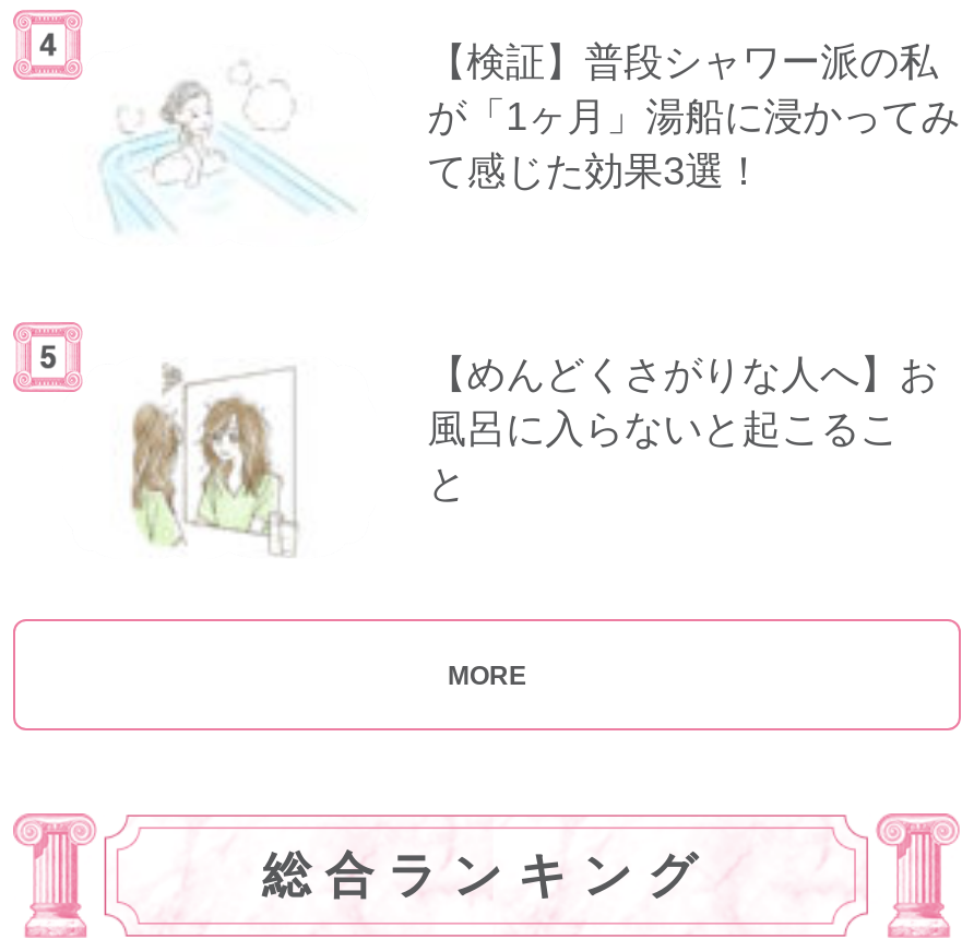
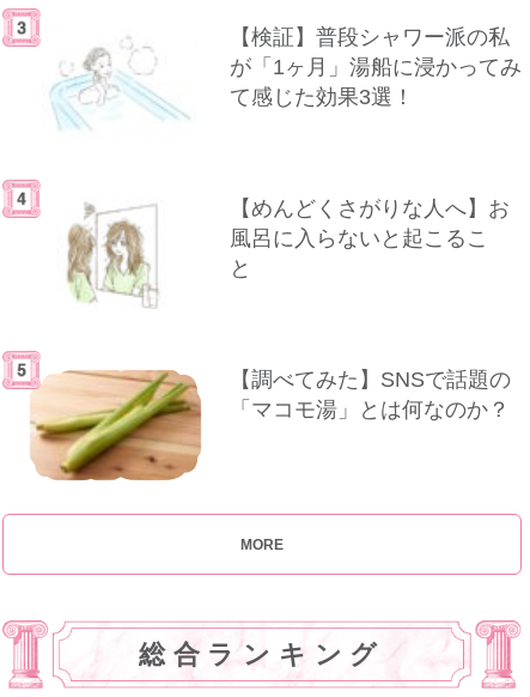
+ [image]
+ 【調べてみた】SNSで話題の
+ 「マコモ湯」とは何なのか？
